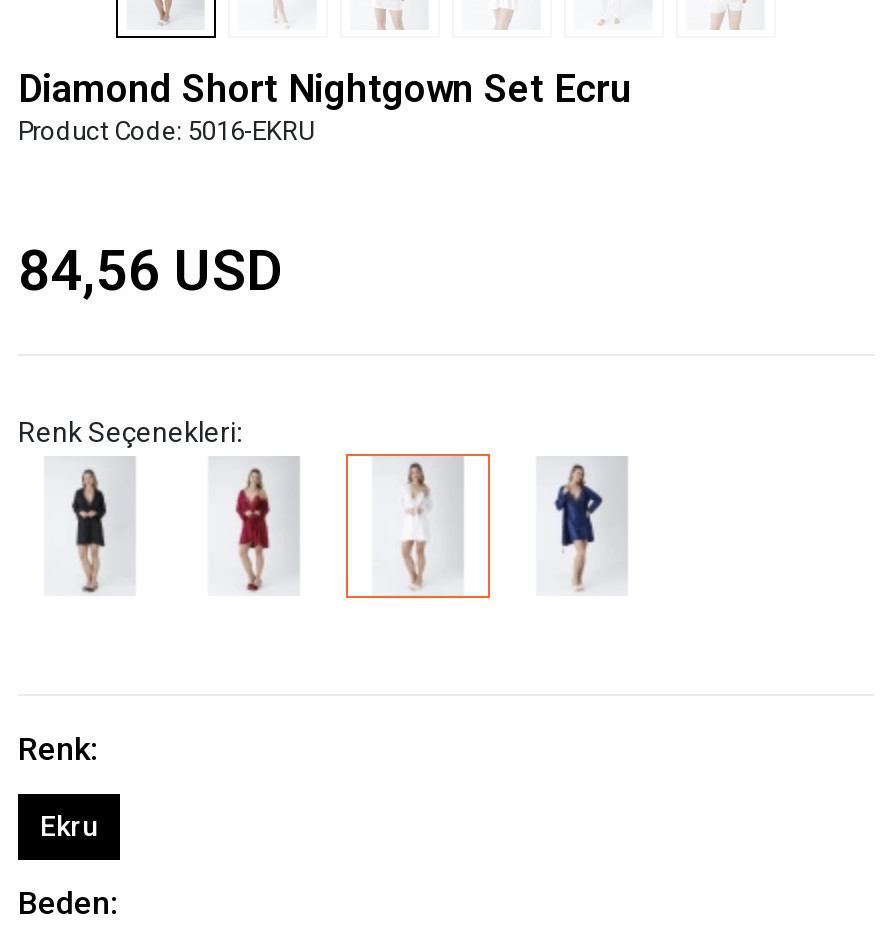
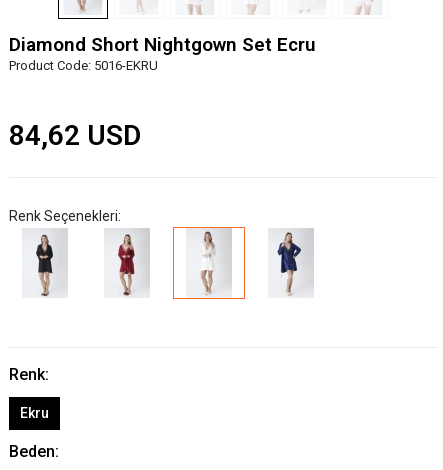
- 84,56 USD
+ 84,62 USD
